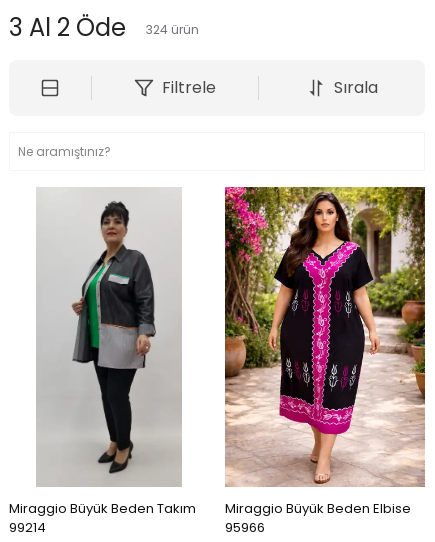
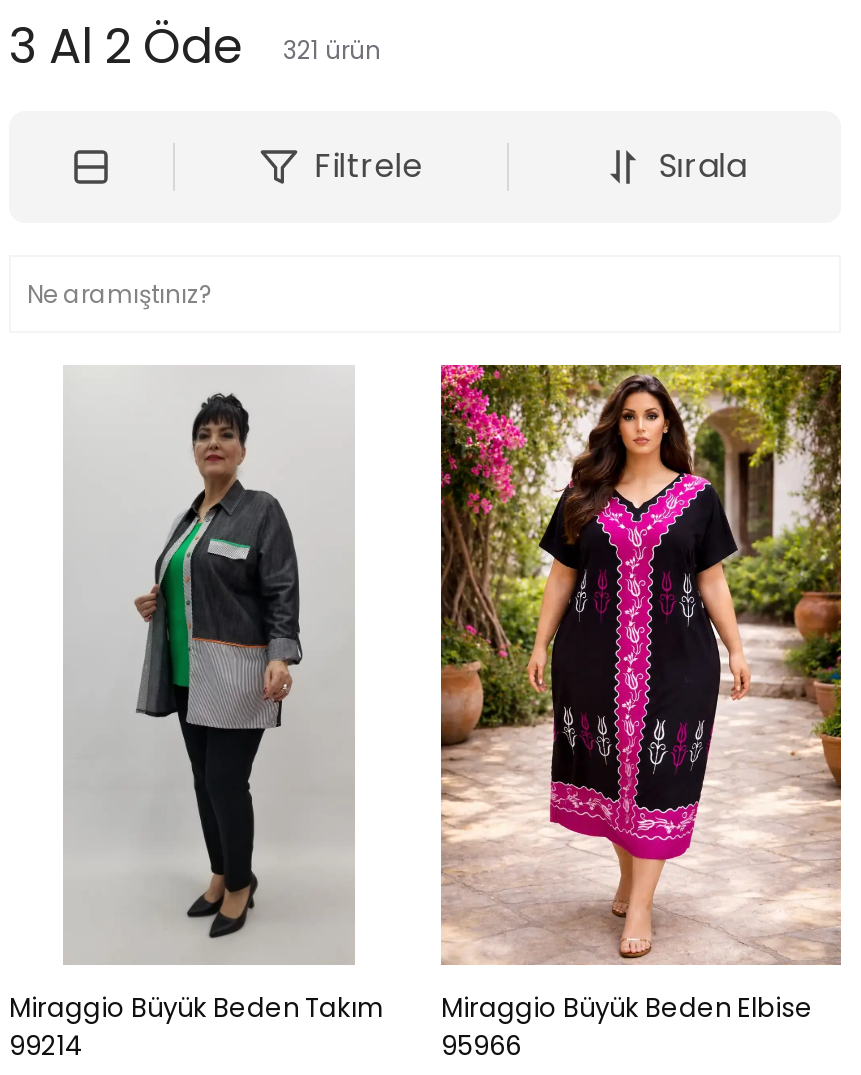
- 3 Al 2 Öde 324 ürün
+ 3 Al 2 Öde 321 ürün
